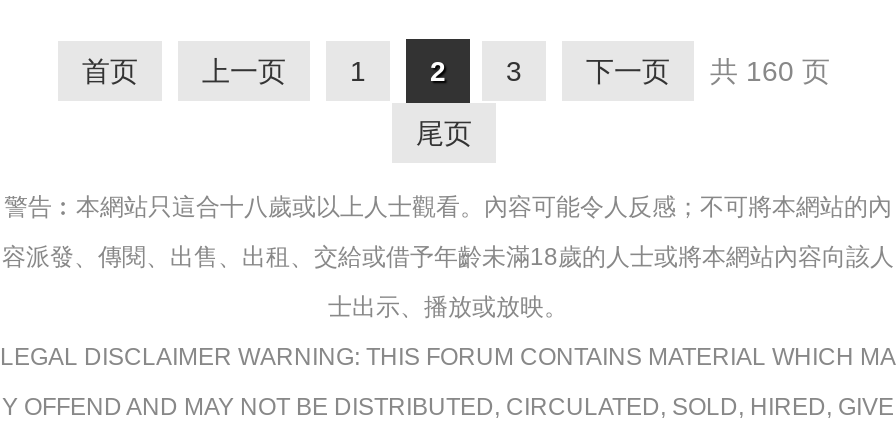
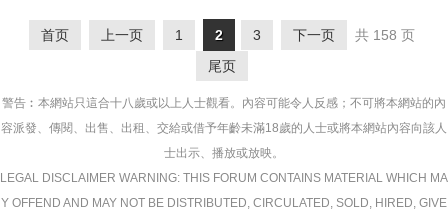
- 首页 上一页 1 2 3 下一页 共 160 页
+ 首页 上一页 1 2 3 下一页 共 158 页
